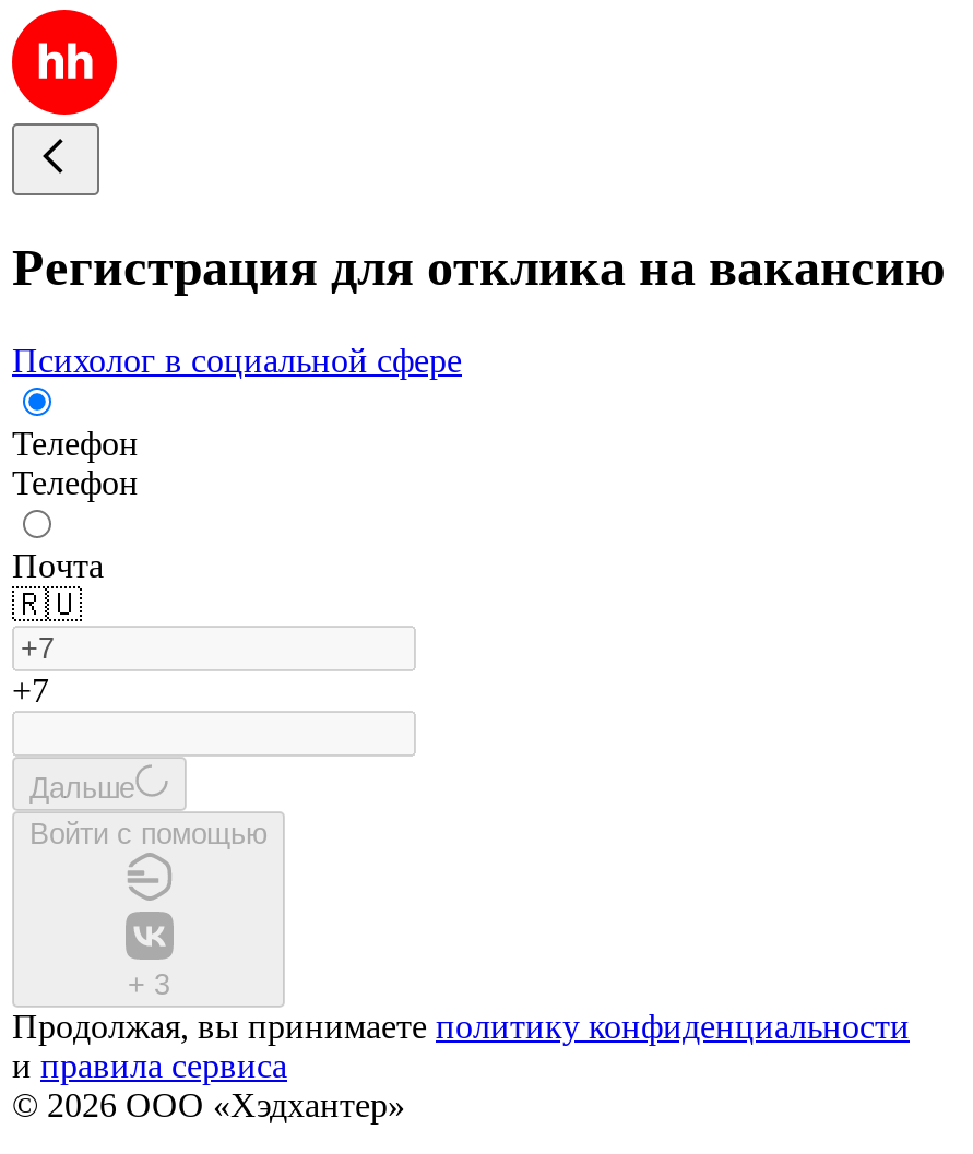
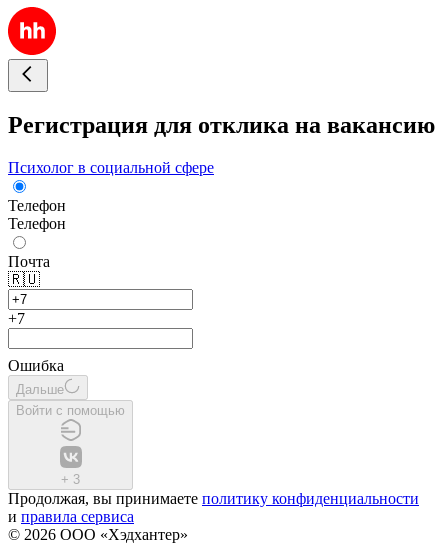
+ Ошибка
